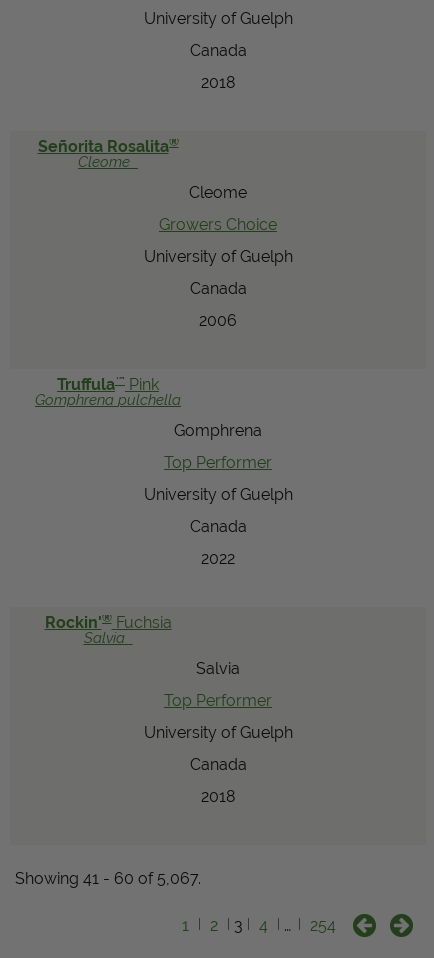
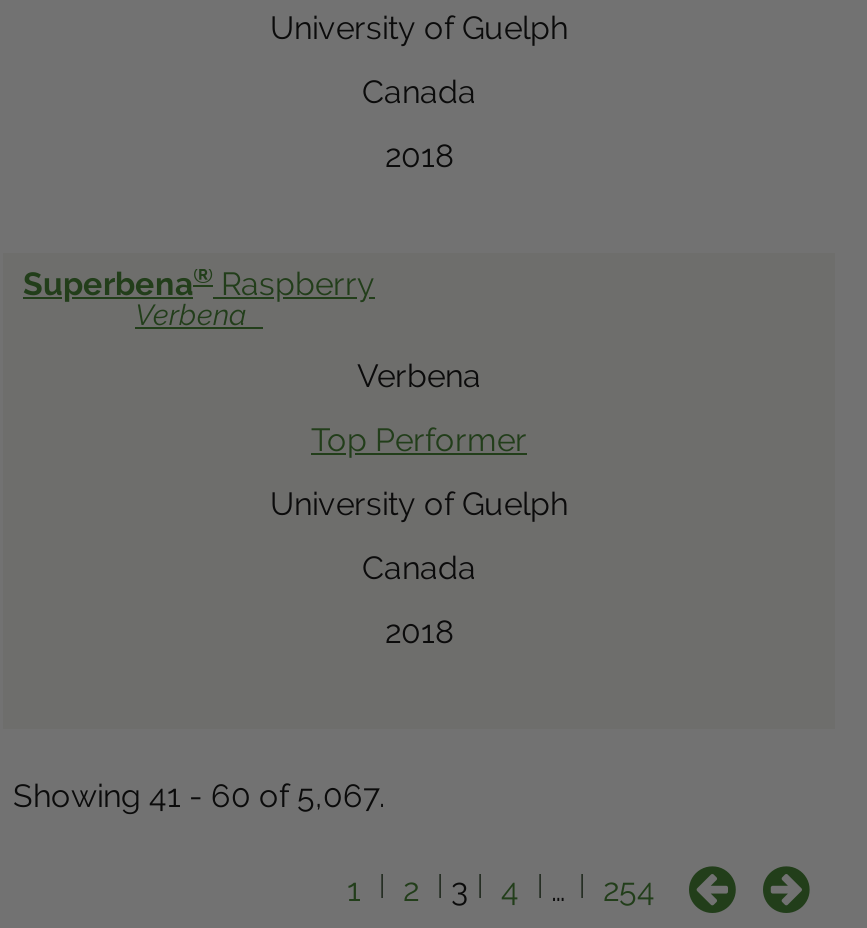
- Señorita Rosalita®
- Cleome
- Cleome
- Growers Choice
- University of Guelph
- Canada
- 2006
- Truffula™ Pink
- Gomphrena pulchella
- Gomphrena
- Top Performer
- University of Guelph
- Canada
- 2022
- Rockin'® Fuchsia
- Salvia
- Salvia
+ Superbena® Raspberry
+ Verbena
+ Verbena
